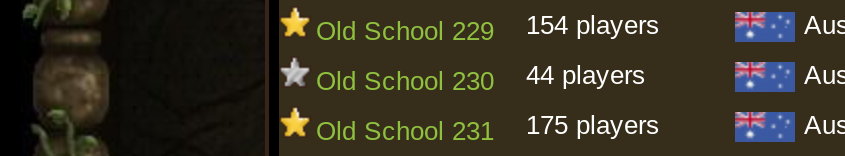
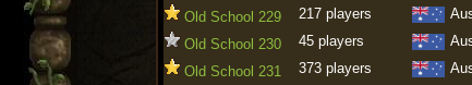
- Old School 229 154 players
+ Old School 229 217 players

- Old School 230 44 players
+ Old School 230 45 players

- Old School 231 175 players
+ Old School 231 373 players
